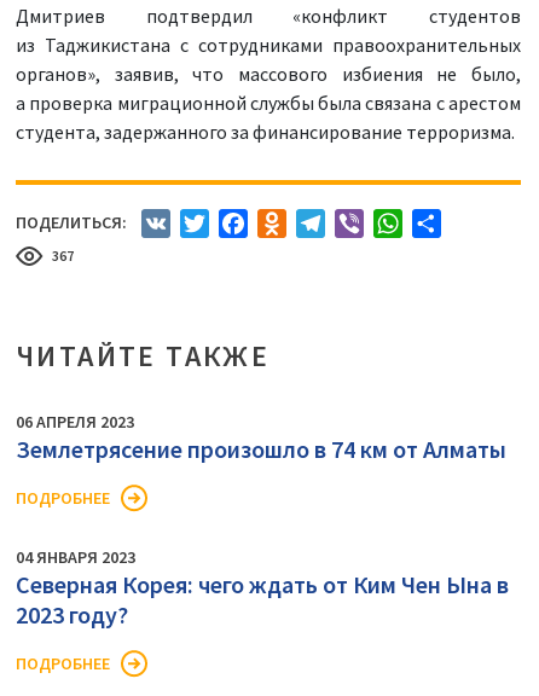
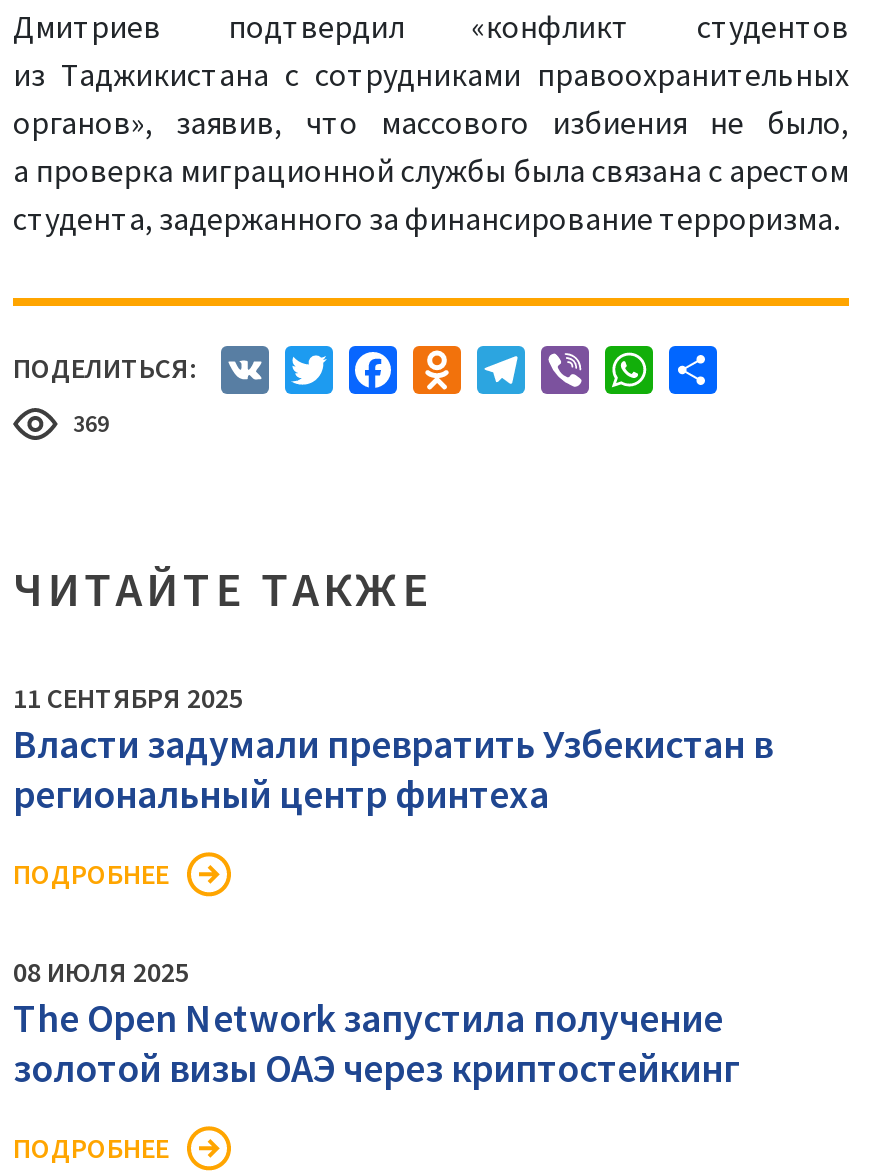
- 367
+ 369

- 06 АПРЕЛЯ 2023
- Землетрясение произошло в 74 км от Алматы
+ 11 СЕНТЯБРЯ 2025
+ Власти задумали превратить Узбекистан в
+ региональный центр финтеха

- 04 ЯНВАРЯ 2023
- Северная Корея: чего ждать от Ким Чен Ына в
- 2023 году?
+ 08 ИЮЛЯ 2025
+ The Open Network запустила получение
+ золотой визы ОАЭ через криптостейкинг
